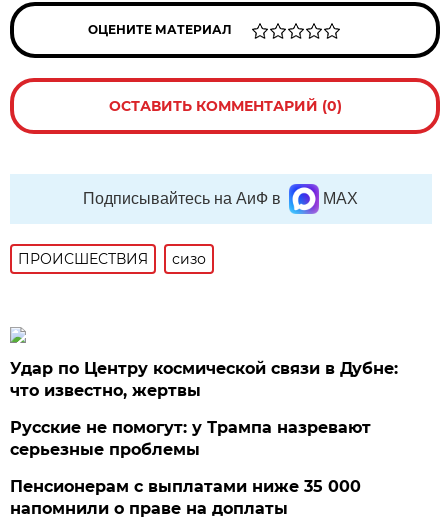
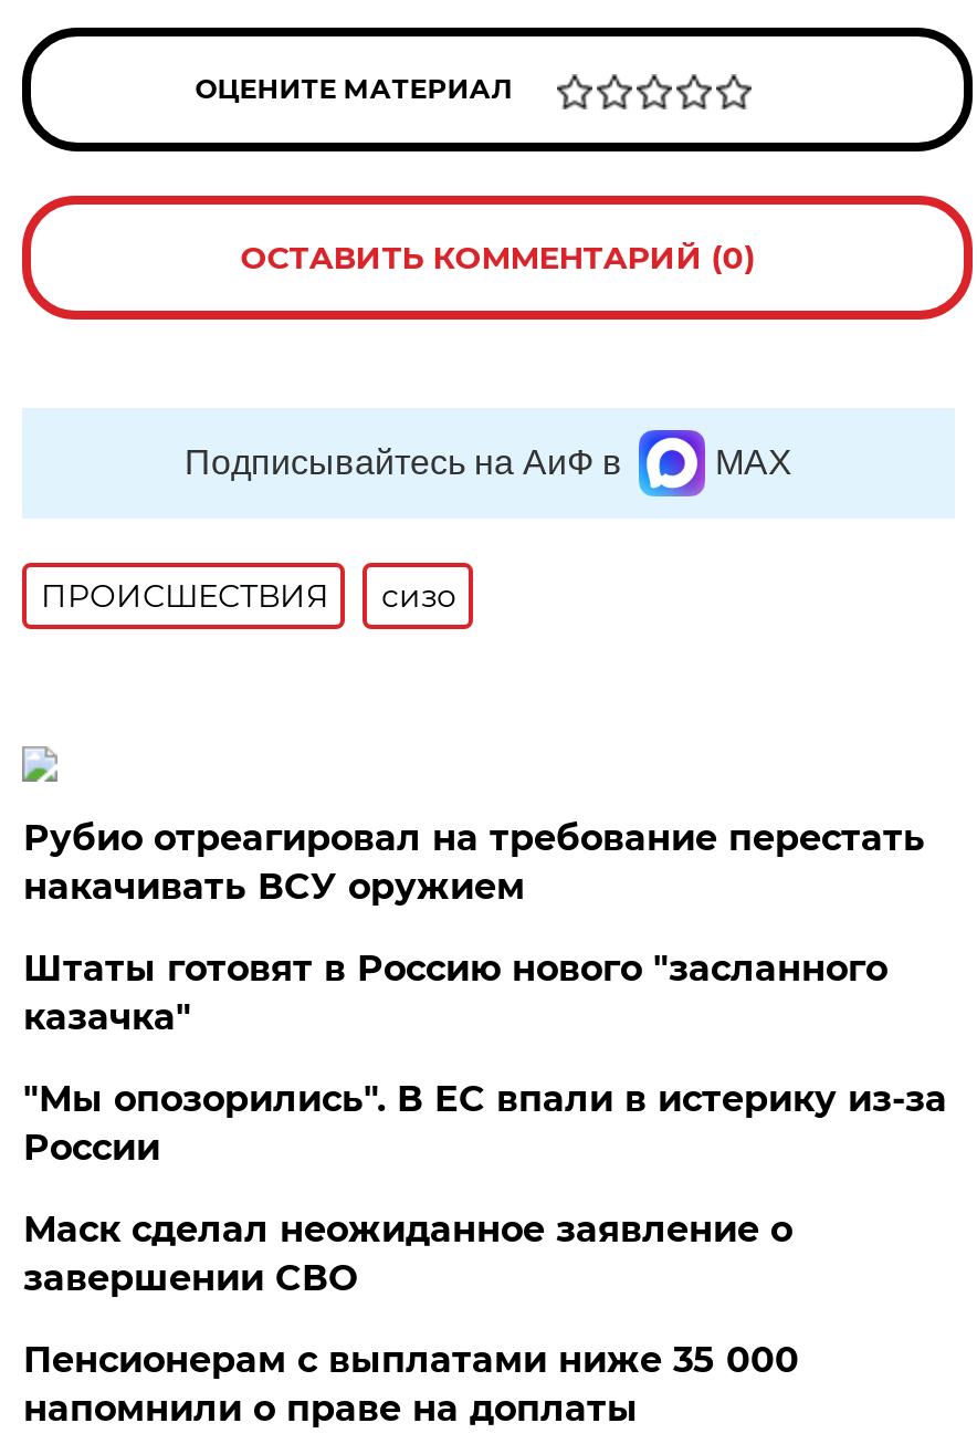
- Удар по Центру космической связи в Дубне:
- что известно, жертвы
- Русские не помогут: у Трампа назревают
- серьезные проблемы
+ Рубио отреагировал на требование перестать
+ накачивать ВСУ оружием
+ Штаты готовят в Россию нового "засланного
+ казачка"
+ "Мы опозорились". В ЕС впали в истерику из-за
+ России
+ Маск сделал неожиданное заявление о
+ завершении СВО
